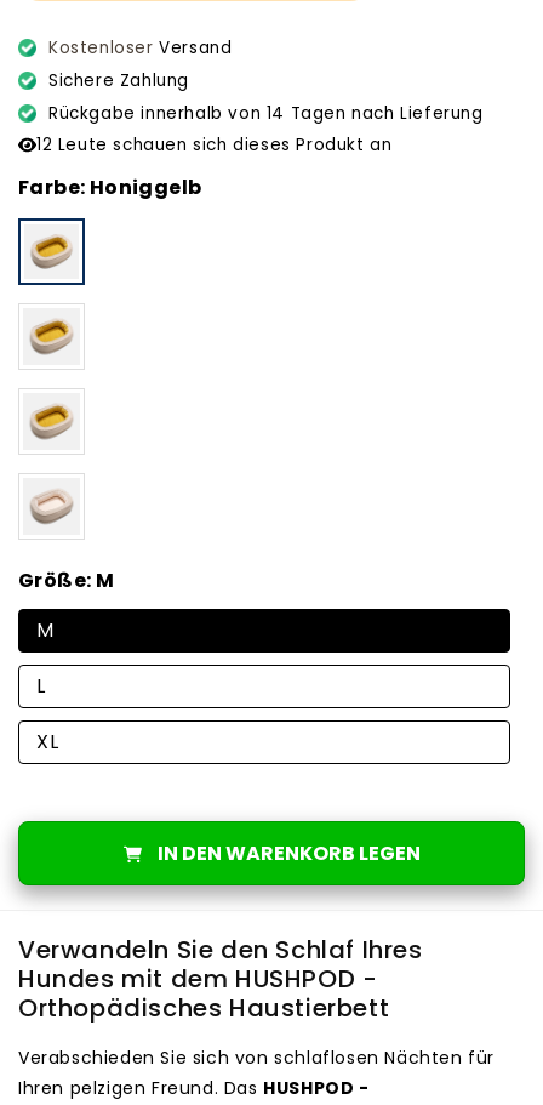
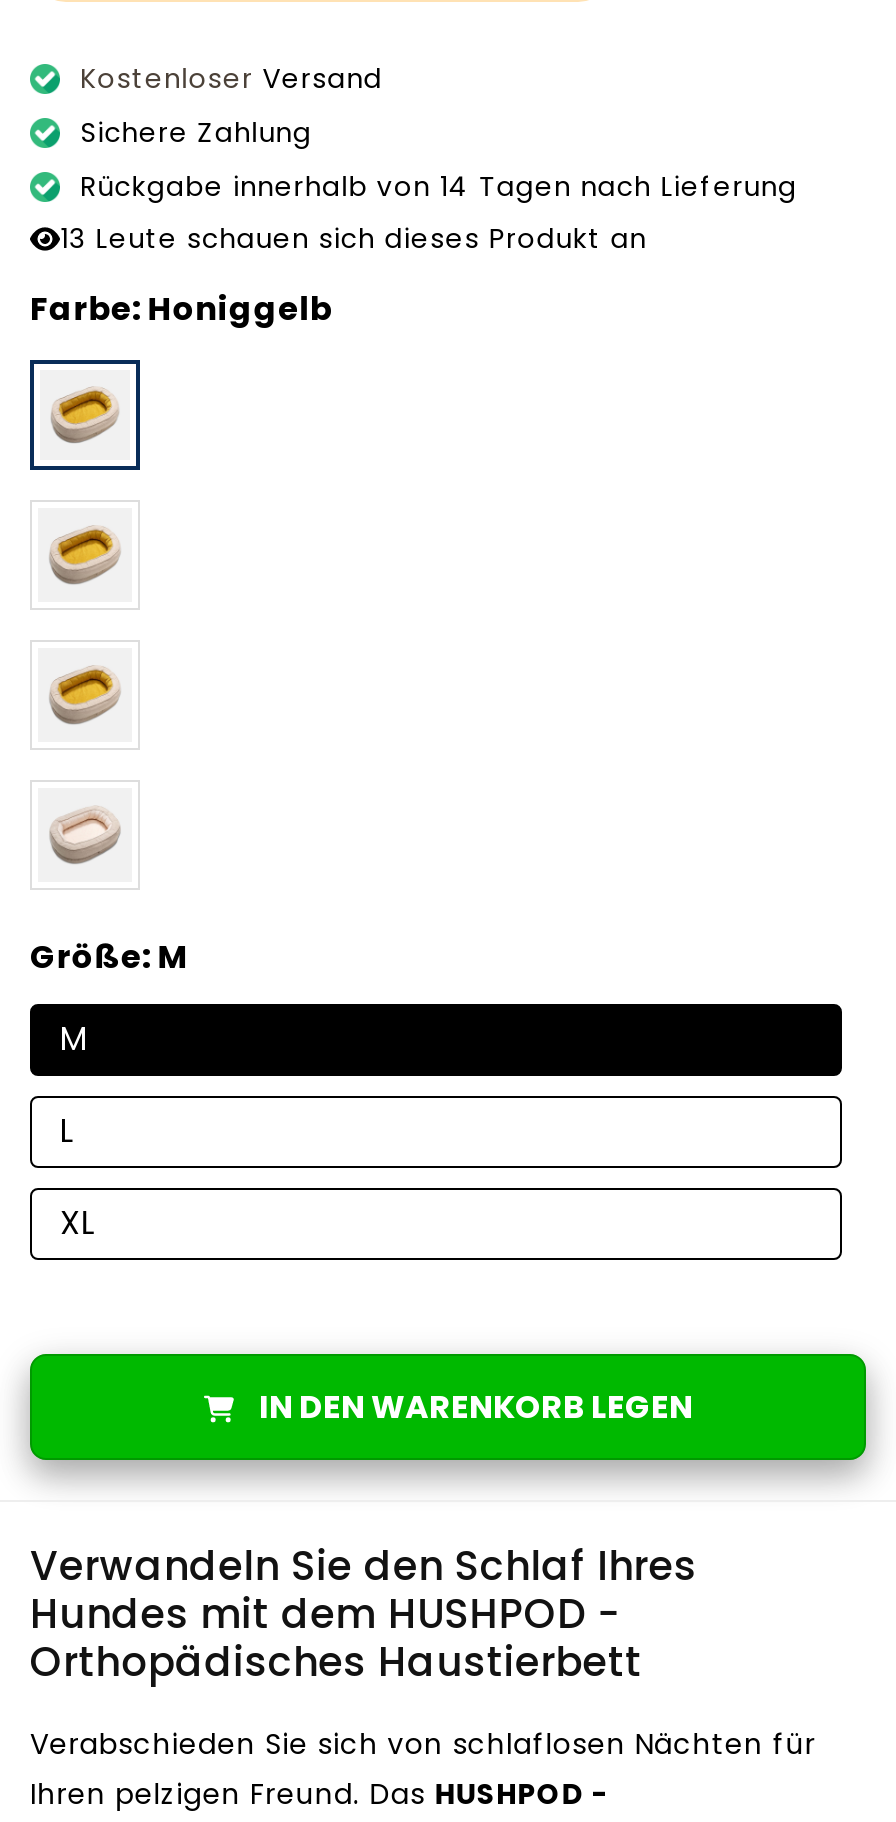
- 12 Leute schauen sich dieses Produkt an
+ 13 Leute schauen sich dieses Produkt an
